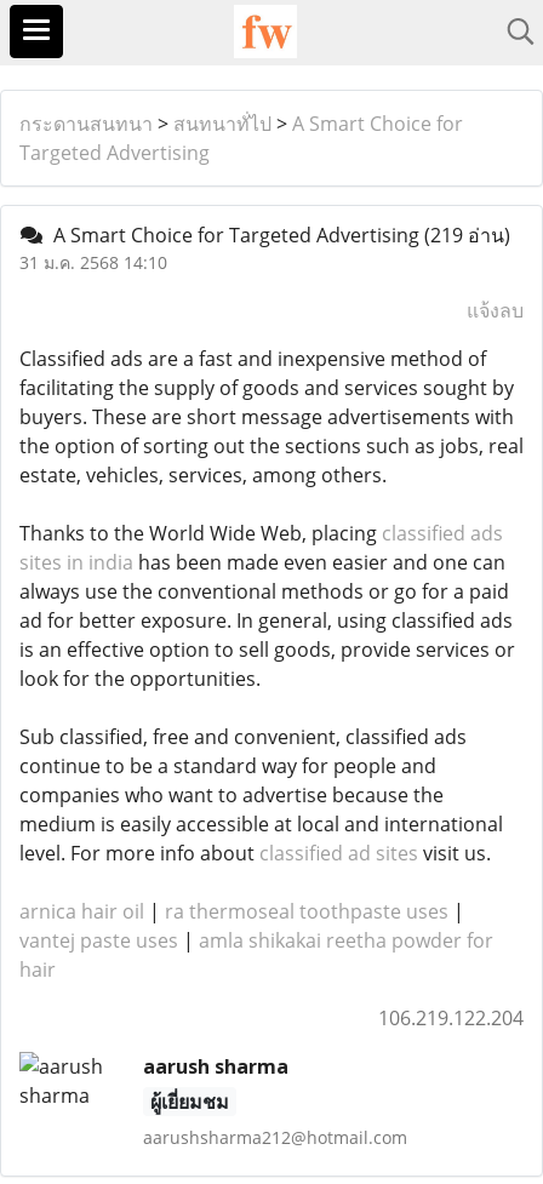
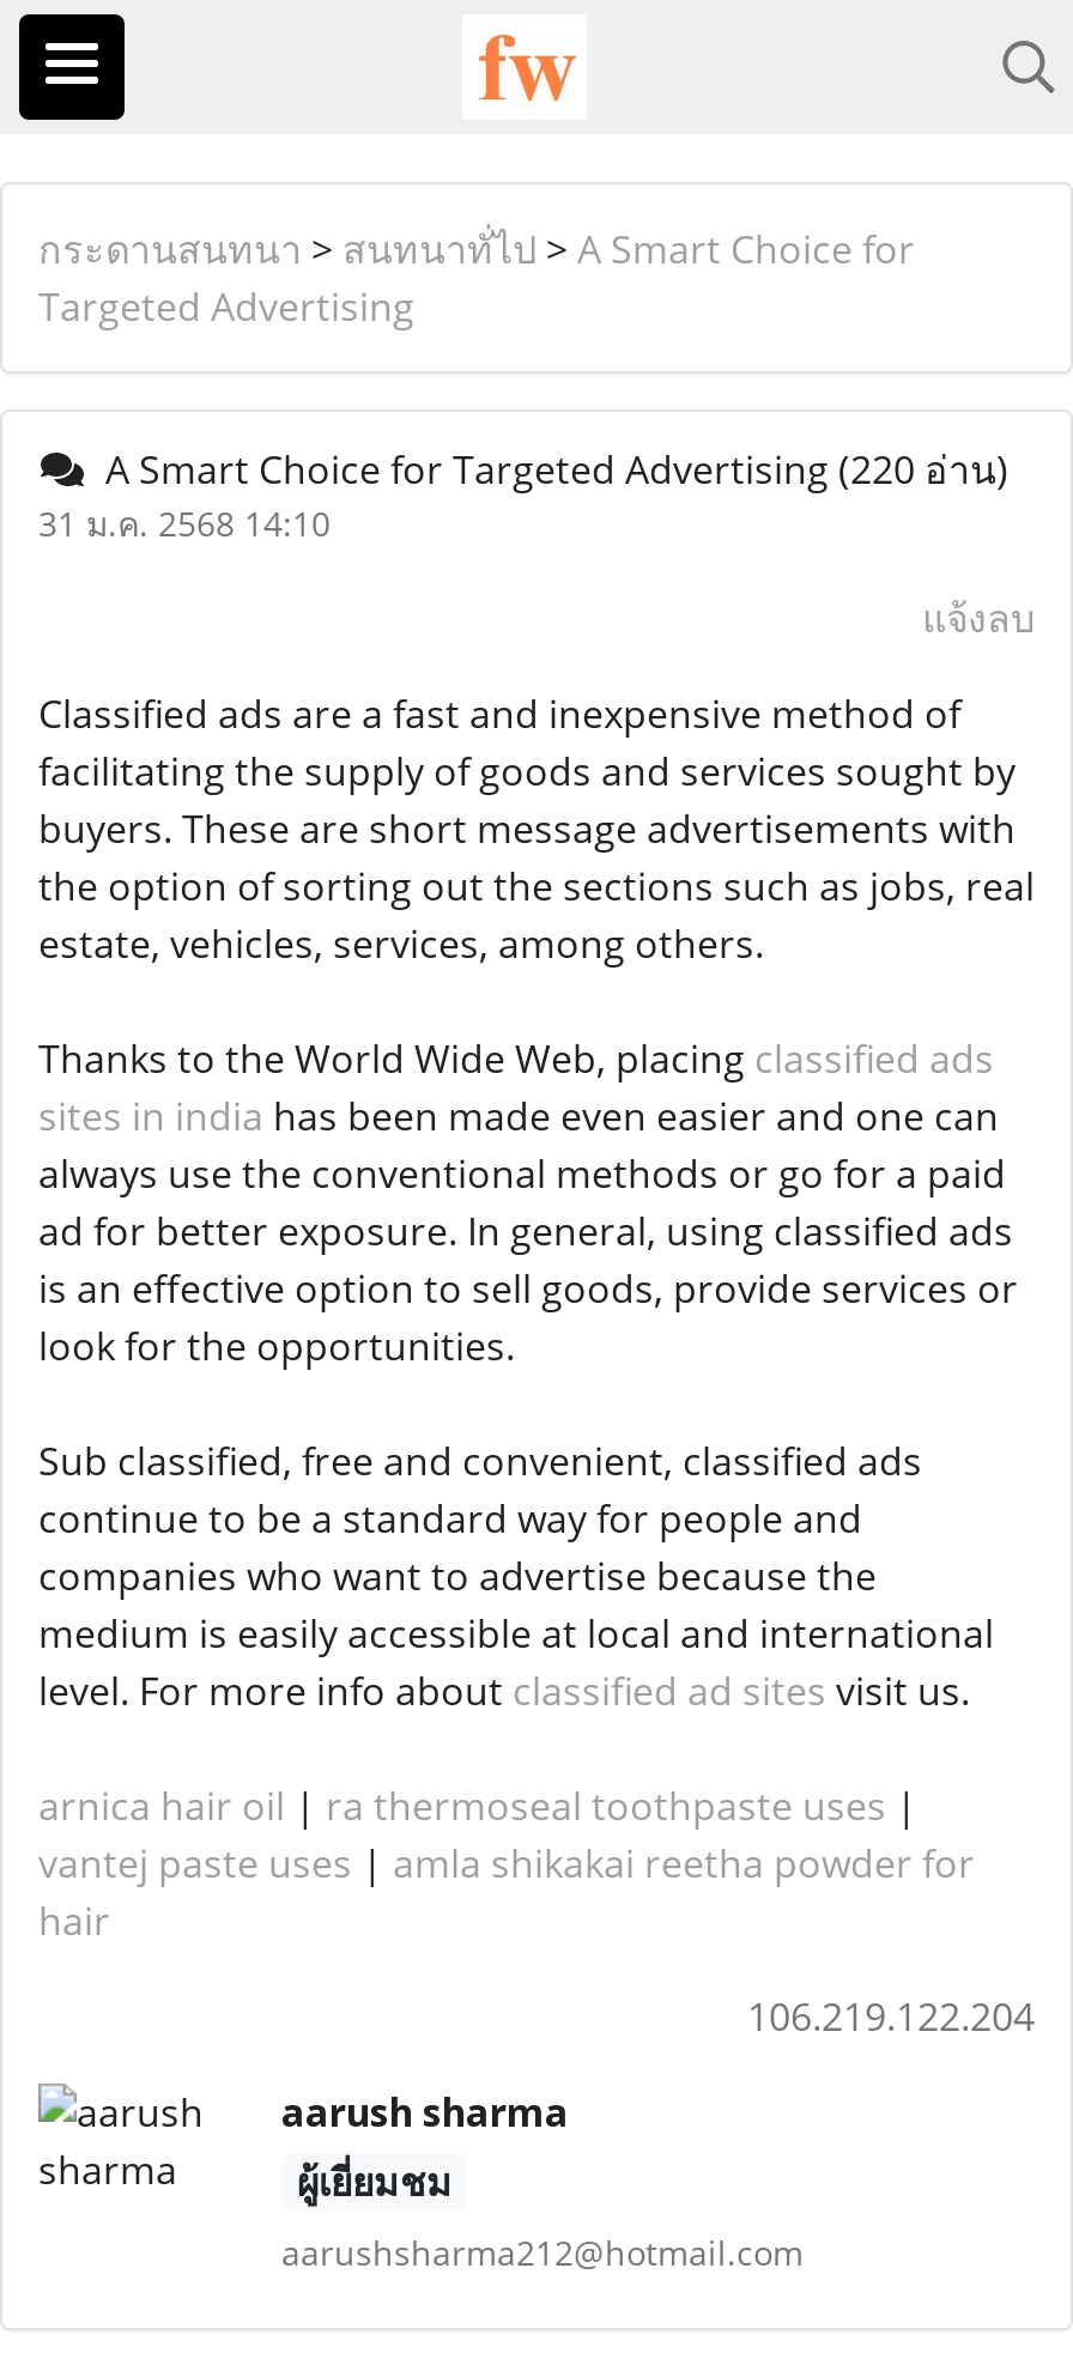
- A Smart Choice for Targeted Advertising (219 อ่าน)
+ A Smart Choice for Targeted Advertising (220 อ่าน)
